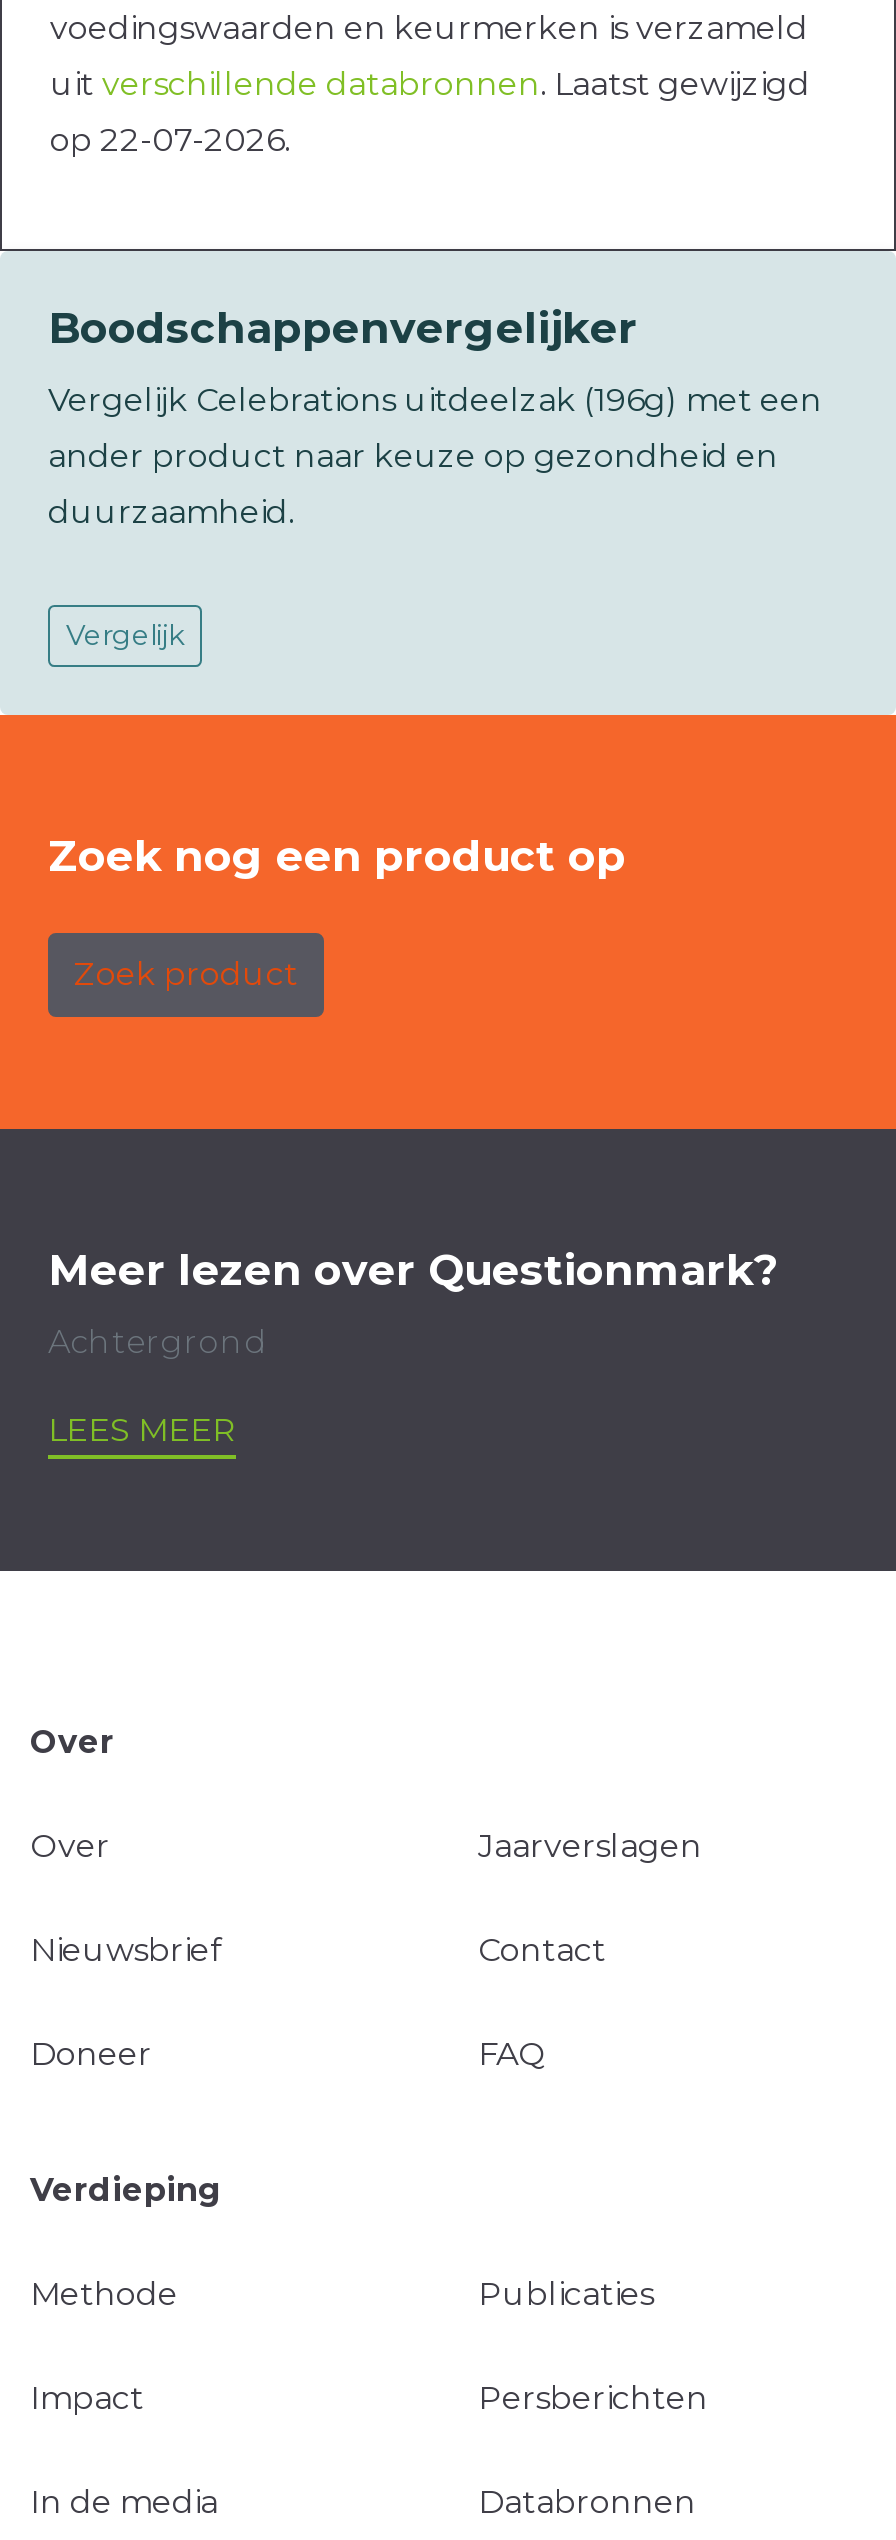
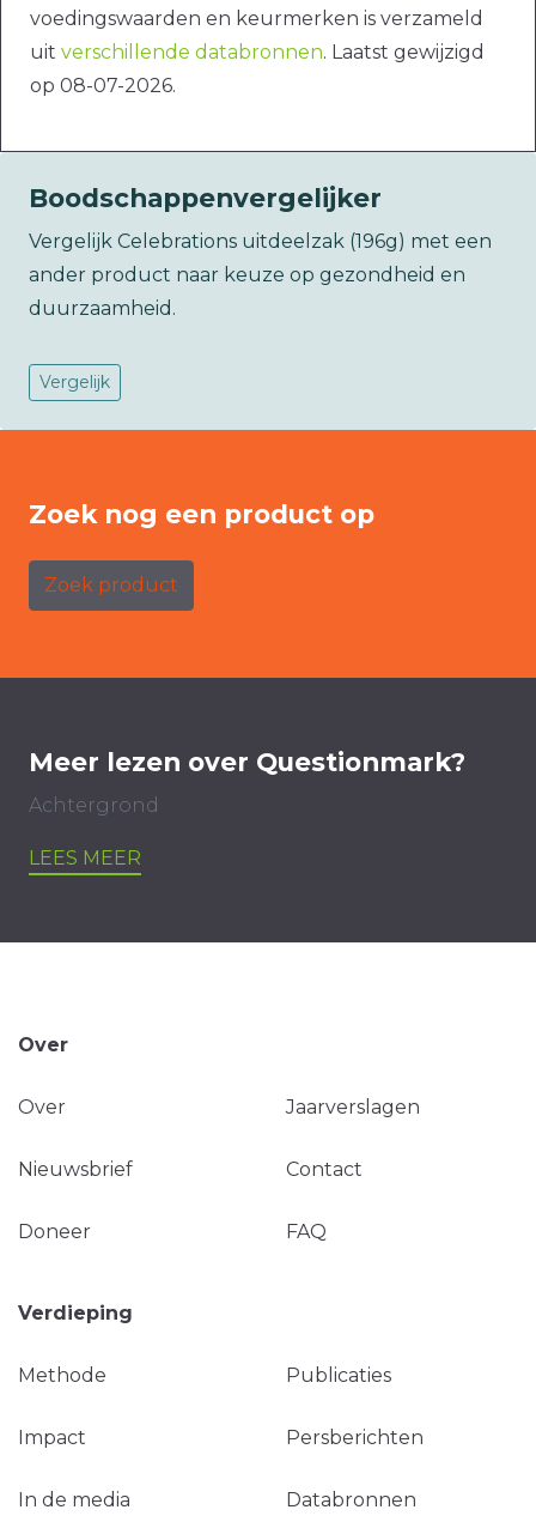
- op 22-07-2026.
+ op 08-07-2026.
